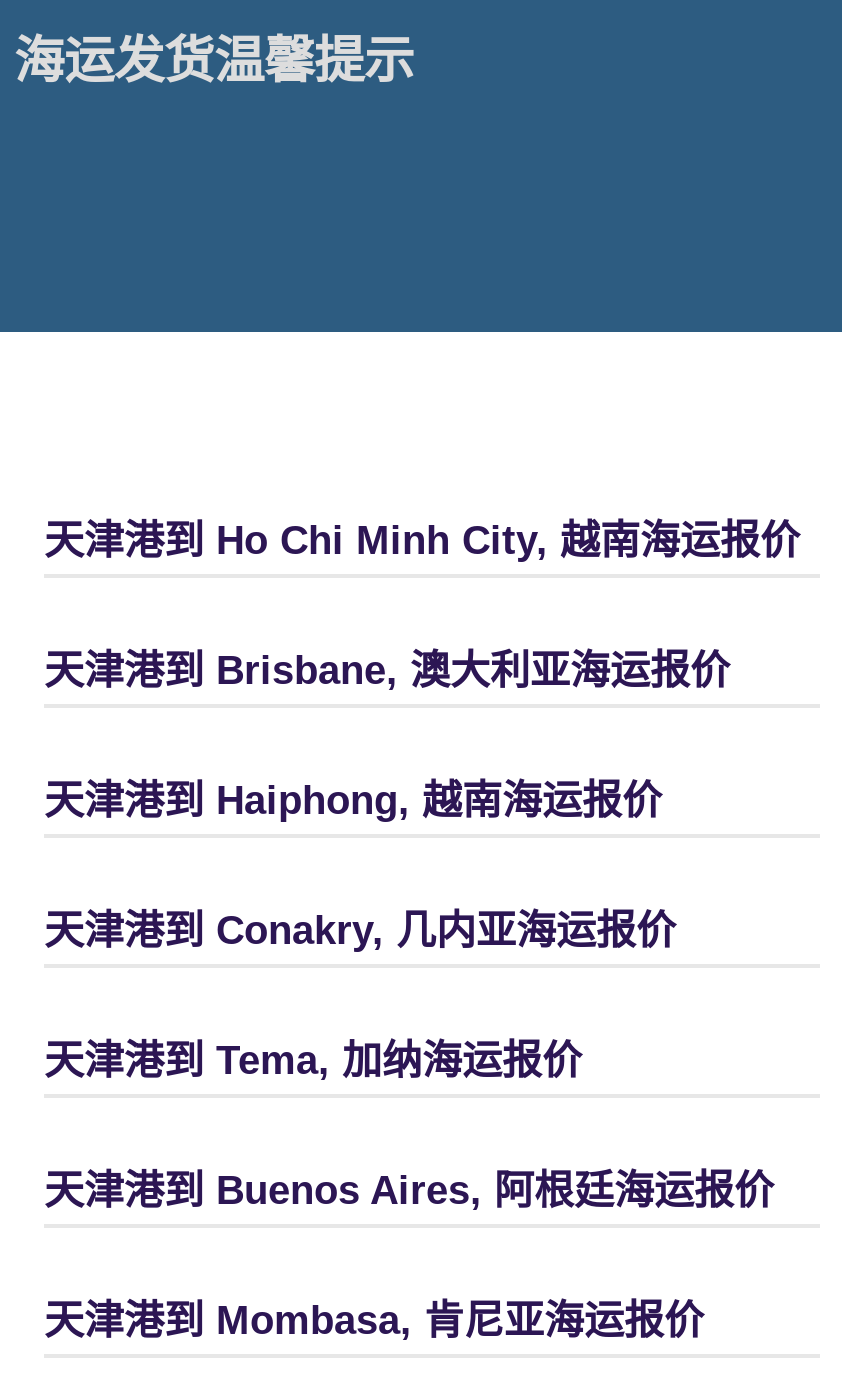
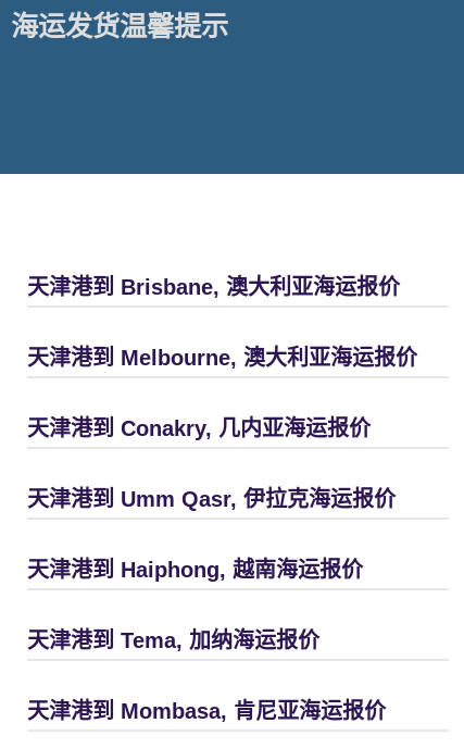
- 天津港到 Ho Chi Minh City, 越南海运报价

moved up: 天津港到 Brisbane, 澳大利亚海运报价

+ 天津港到 Melbourne, 澳大利亚海运报价

moved down: 天津港到 Haiphong, 越南海运报价

moved up: 天津港到 Conakry, 几内亚海运报价

+ 天津港到 Umm Qasr, 伊拉克海运报价

moved down: 天津港到 Tema, 加纳海运报价

- 天津港到 Buenos Aires, 阿根廷海运报价
